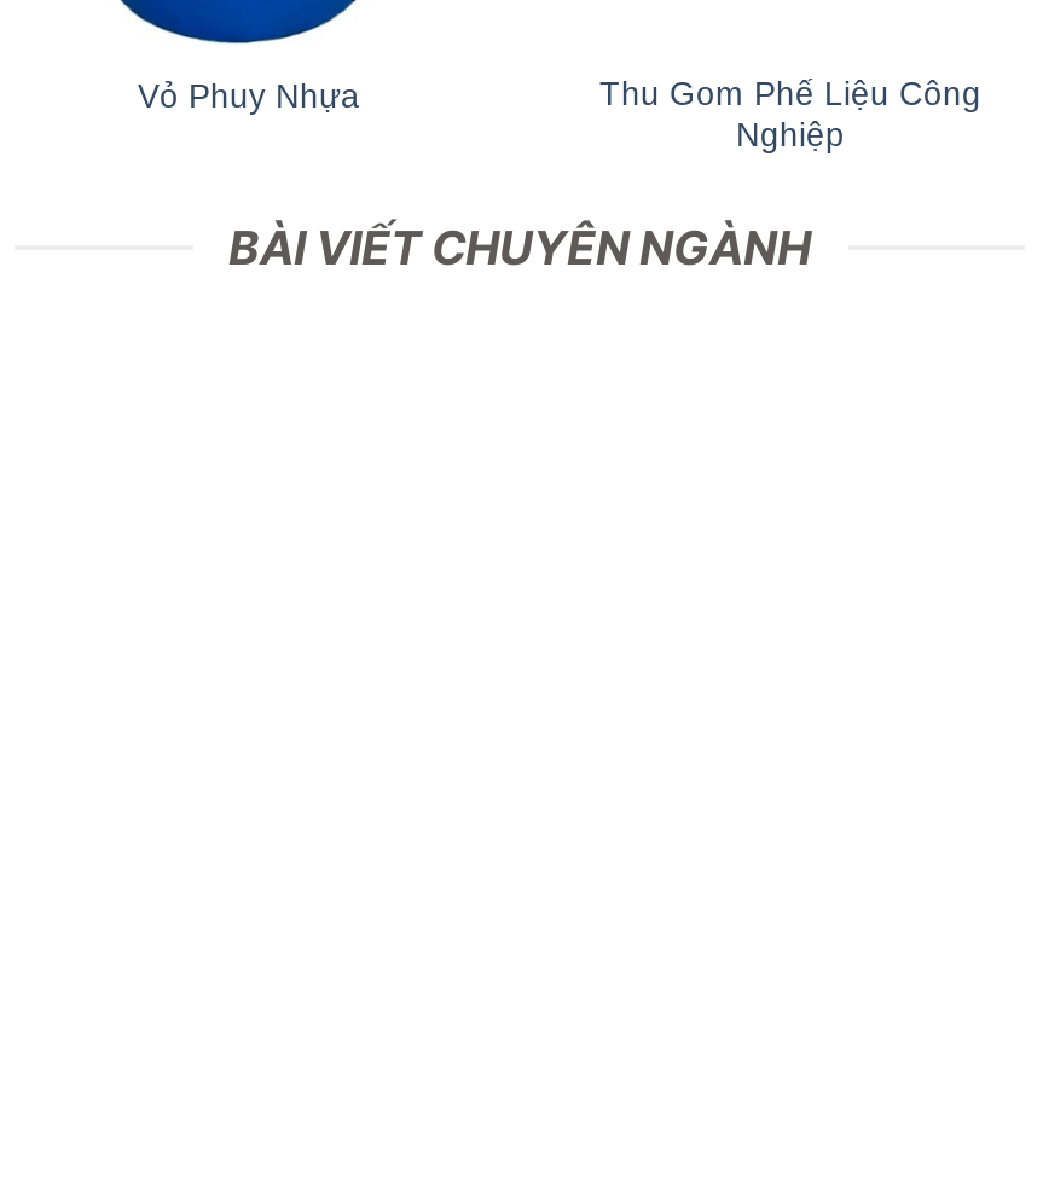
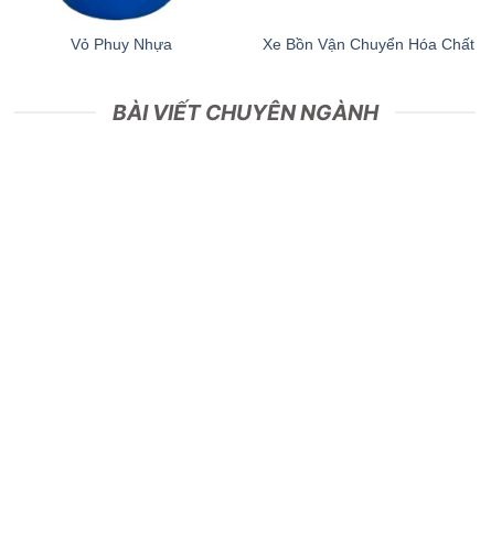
- Thu Gom Phế Liệu Công
- Nghiệp
+ Xe Bồn Vận Chuyển Hóa Chất
